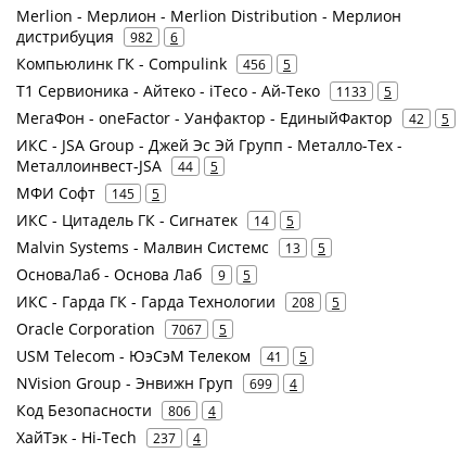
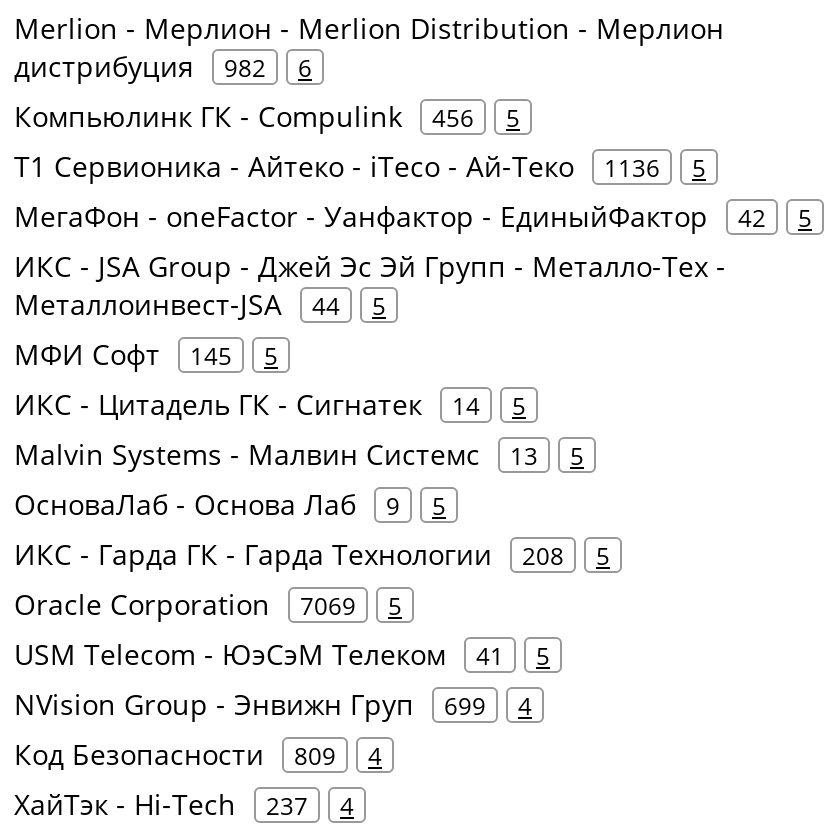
- Т1 Сервионика - Айтеко - iTeco - Ай-Теко 1133 5
+ Т1 Сервионика - Айтеко - iTeco - Ай-Теко 1136 5

- Oracle Corporation 7067 5
+ Oracle Corporation 7069 5

- Код Безопасности 806 4
+ Код Безопасности 809 4
